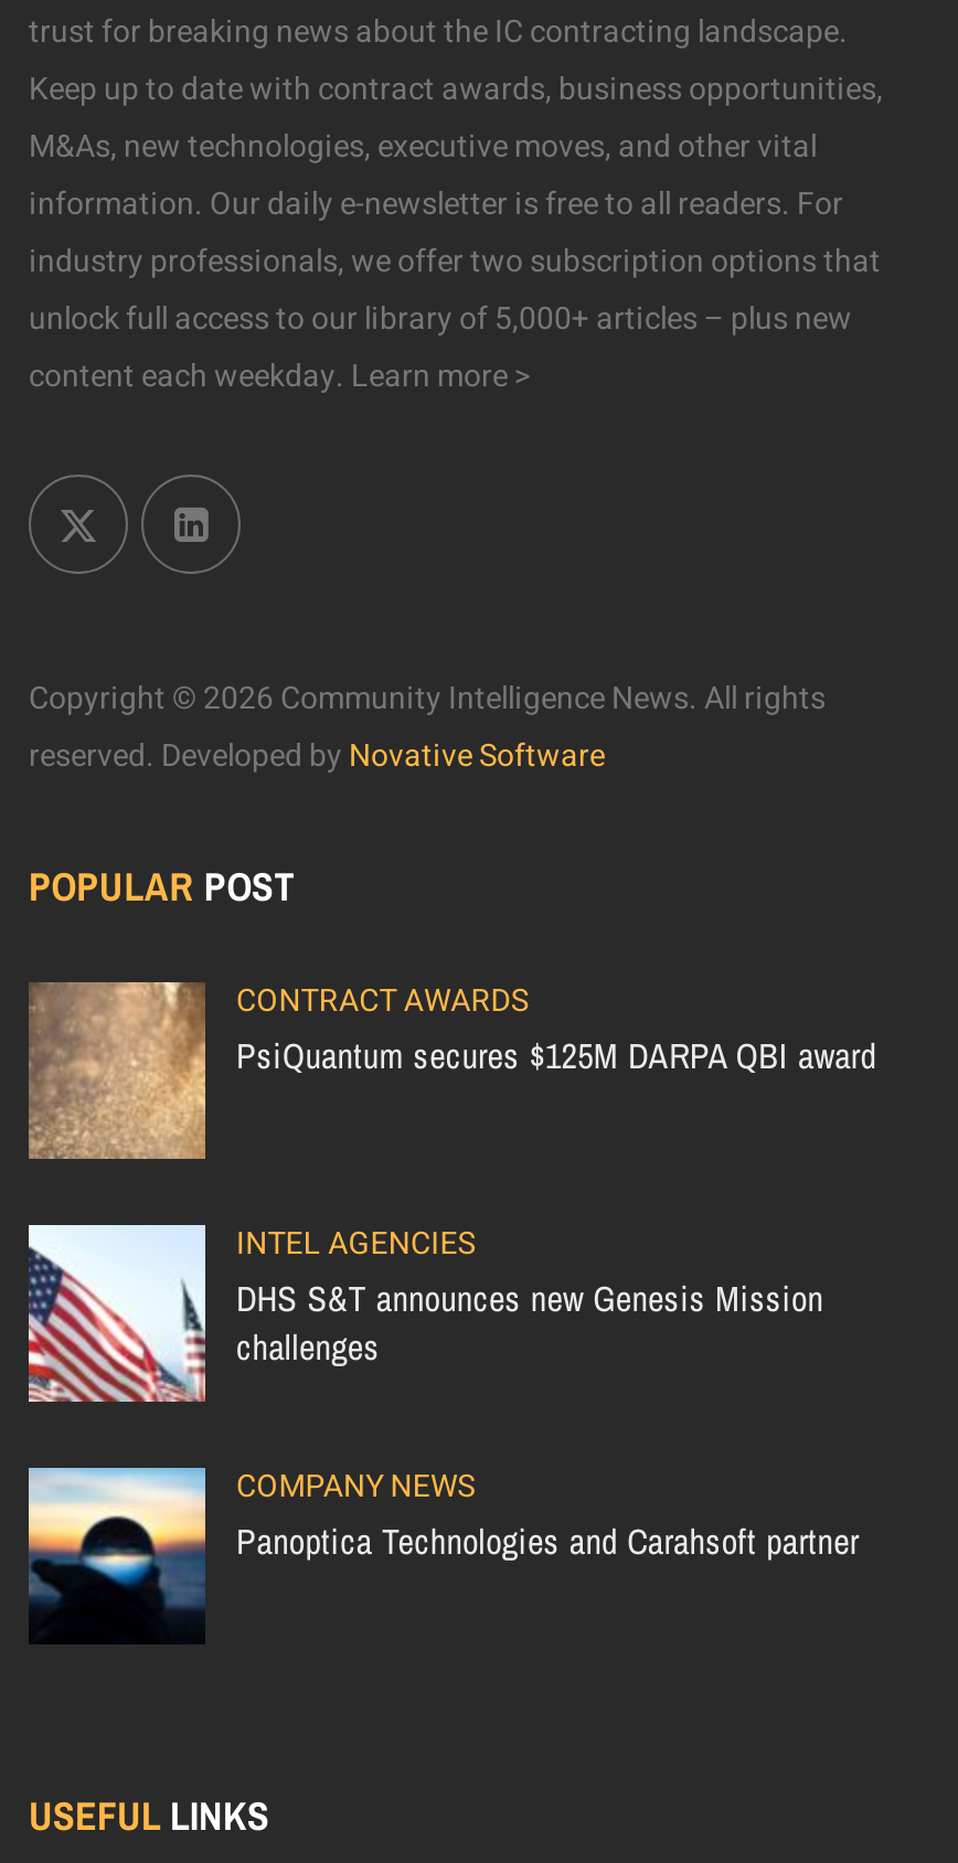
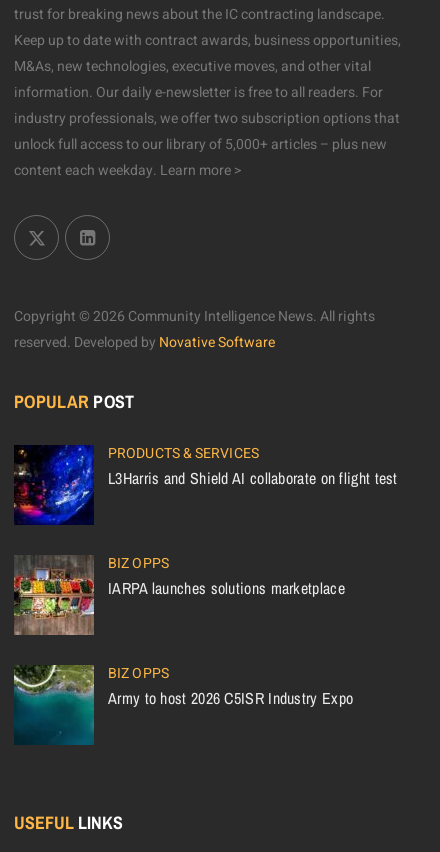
- [image]
- CONTRACT AWARDS
- PsiQuantum secures $125M DARPA QBI award
+ [image]
+ PRODUCTS & SERVICES
+ L3Harris and Shield AI collaborate on flight test

- [image]
- INTEL AGENCIES
- DHS S&T announces new Genesis Mission
- challenges
+ [image]
+ BIZ OPPS
+ IARPA launches solutions marketplace

- [image]
- COMPANY NEWS
- Panoptica Technologies and Carahsoft partner
+ [image]
+ BIZ OPPS
+ Army to host 2026 C5ISR Industry Expo
